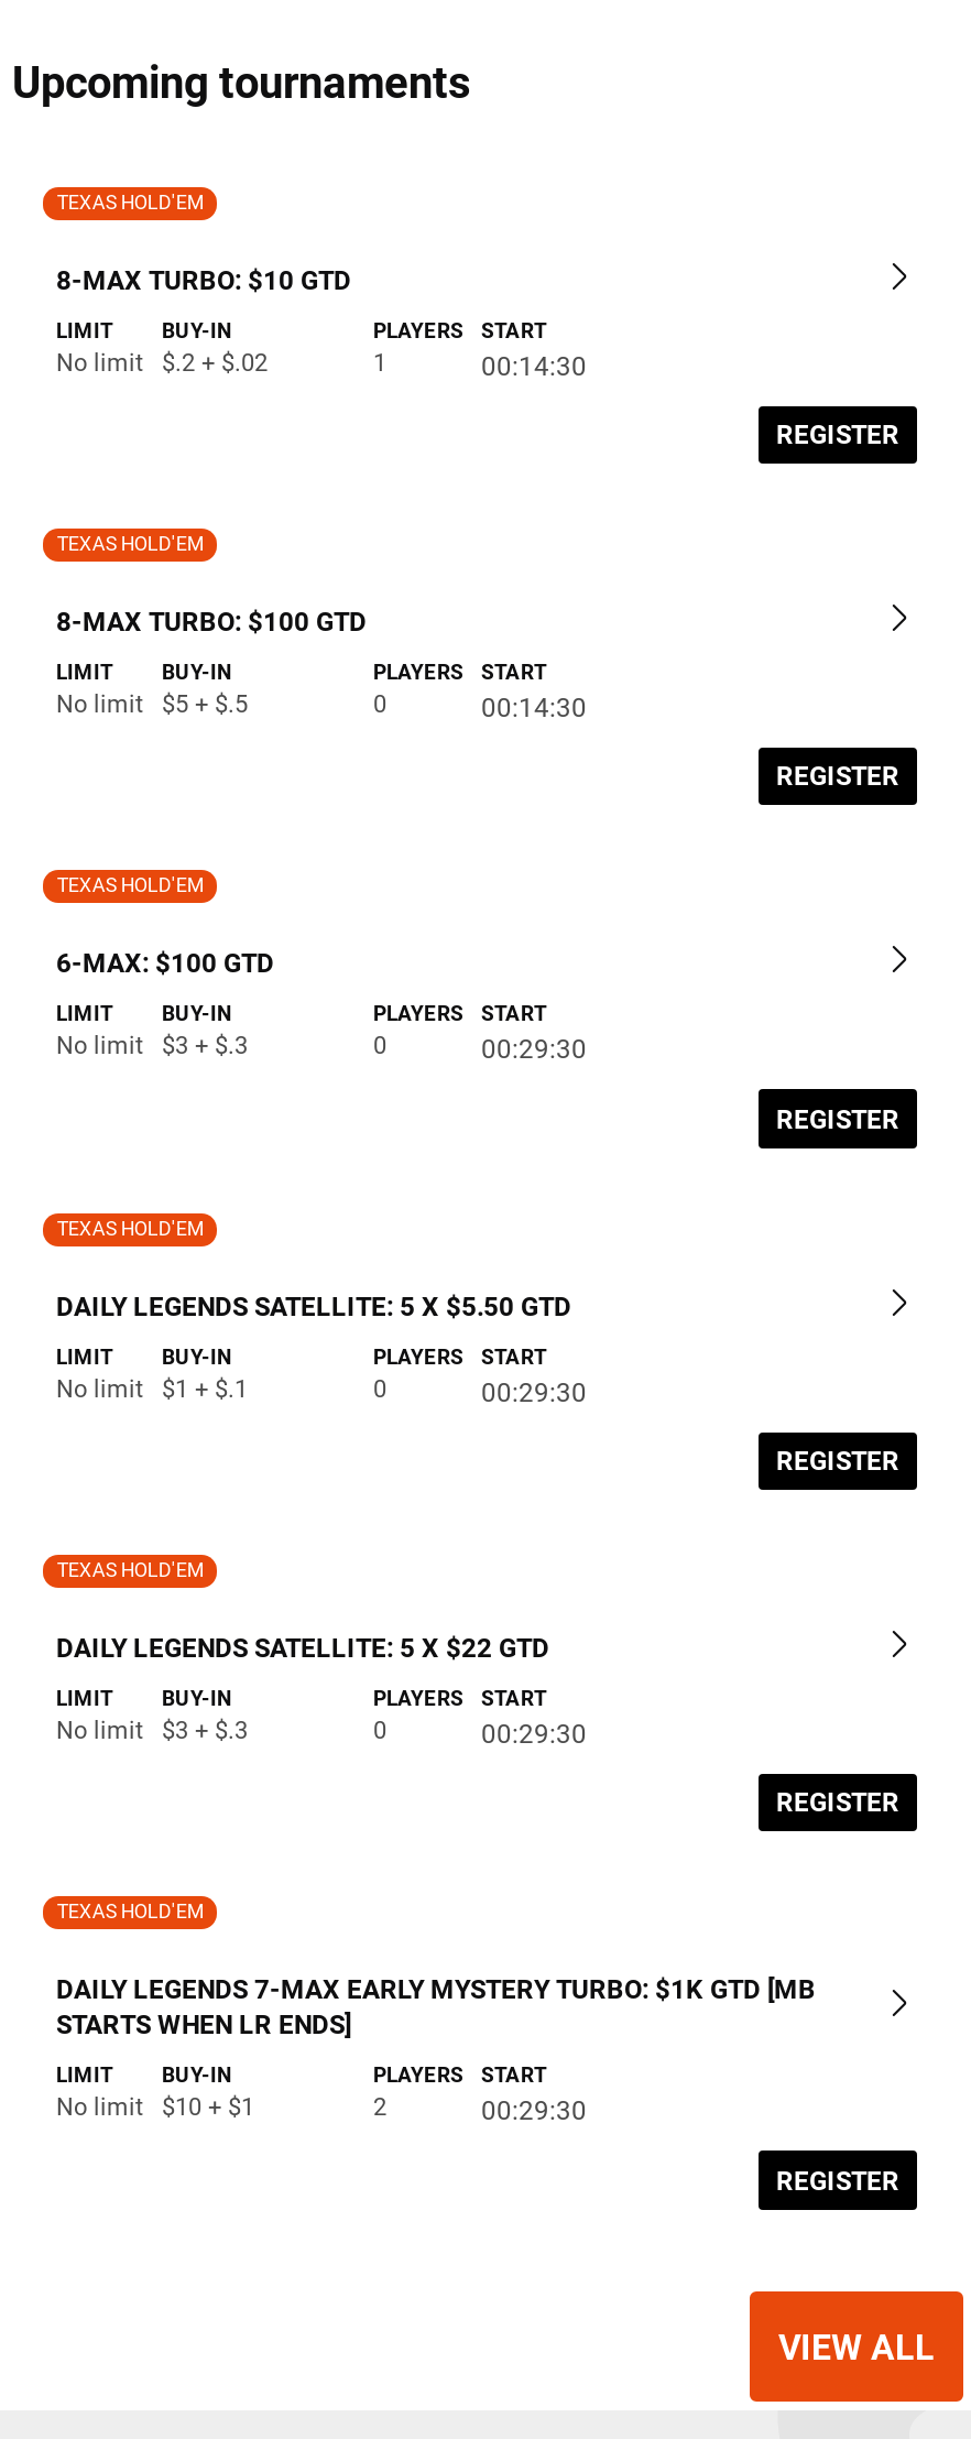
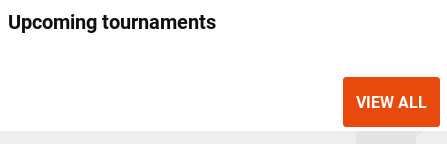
- TEXAS HOLD'EM

- 8-MAX TURBO: $10 GTD

- LIMIT
- No limit

- BUY-IN
- $.2 + $.02

- PLAYERS
- 1

- START
- 00:14:30
- REGISTER

- TEXAS HOLD'EM

- 8-MAX TURBO: $100 GTD

- LIMIT
- No limit

- BUY-IN
- $5 + $.5

- PLAYERS
- 0

- START
- 00:14:30
- REGISTER

- TEXAS HOLD'EM

- 6-MAX: $100 GTD

- LIMIT
- No limit

- BUY-IN
- $3 + $.3

- PLAYERS
- 0

- START
- 00:29:30
- REGISTER

- TEXAS HOLD'EM

- DAILY LEGENDS SATELLITE: 5 X $5.50 GTD

- LIMIT
- No limit

- BUY-IN
- $1 + $.1

- PLAYERS
- 0

- START
- 00:29:30
- REGISTER

- TEXAS HOLD'EM

- DAILY LEGENDS SATELLITE: 5 X $22 GTD

- LIMIT
- No limit

- BUY-IN
- $3 + $.3

- PLAYERS
- 0

- START
- 00:29:30
- REGISTER

- TEXAS HOLD'EM

- DAILY LEGENDS 7-MAX EARLY MYSTERY TURBO: $1K GTD [MB
- STARTS WHEN LR ENDS]

- LIMIT
- No limit

- BUY-IN
- $10 + $1

- PLAYERS
- 2

- START
- 00:29:30
- REGISTER
